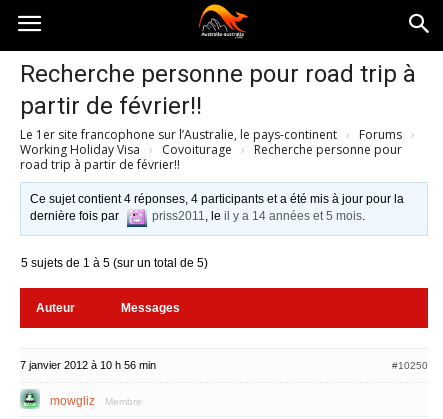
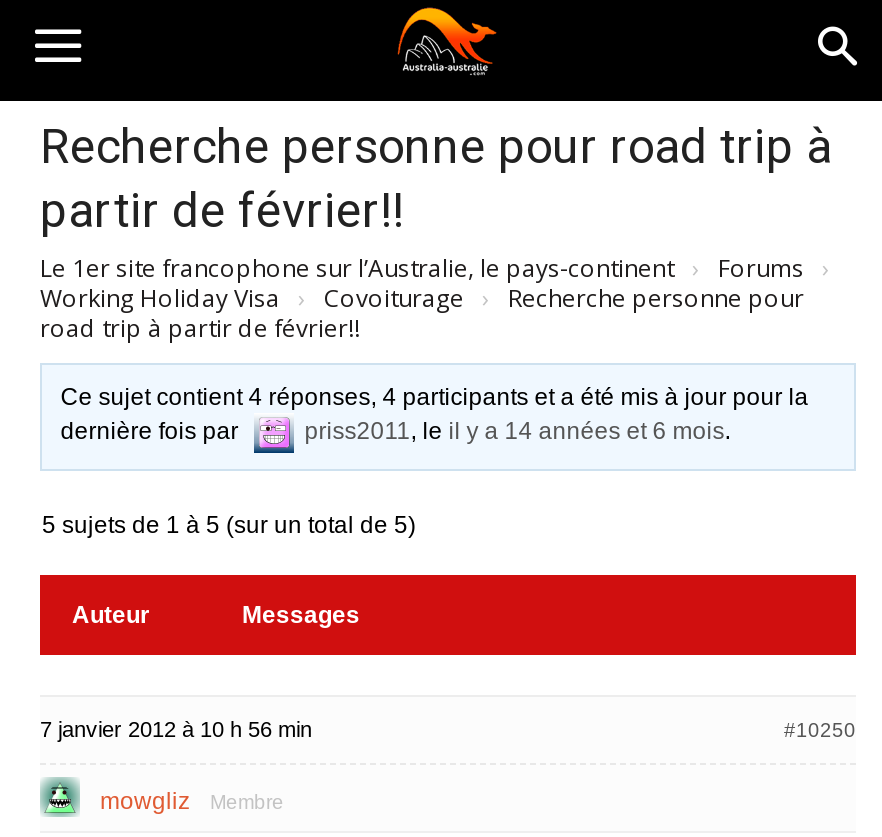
- priss2011, le il y a 14 années et 5 mois.
+ priss2011, le il y a 14 années et 6 mois.
